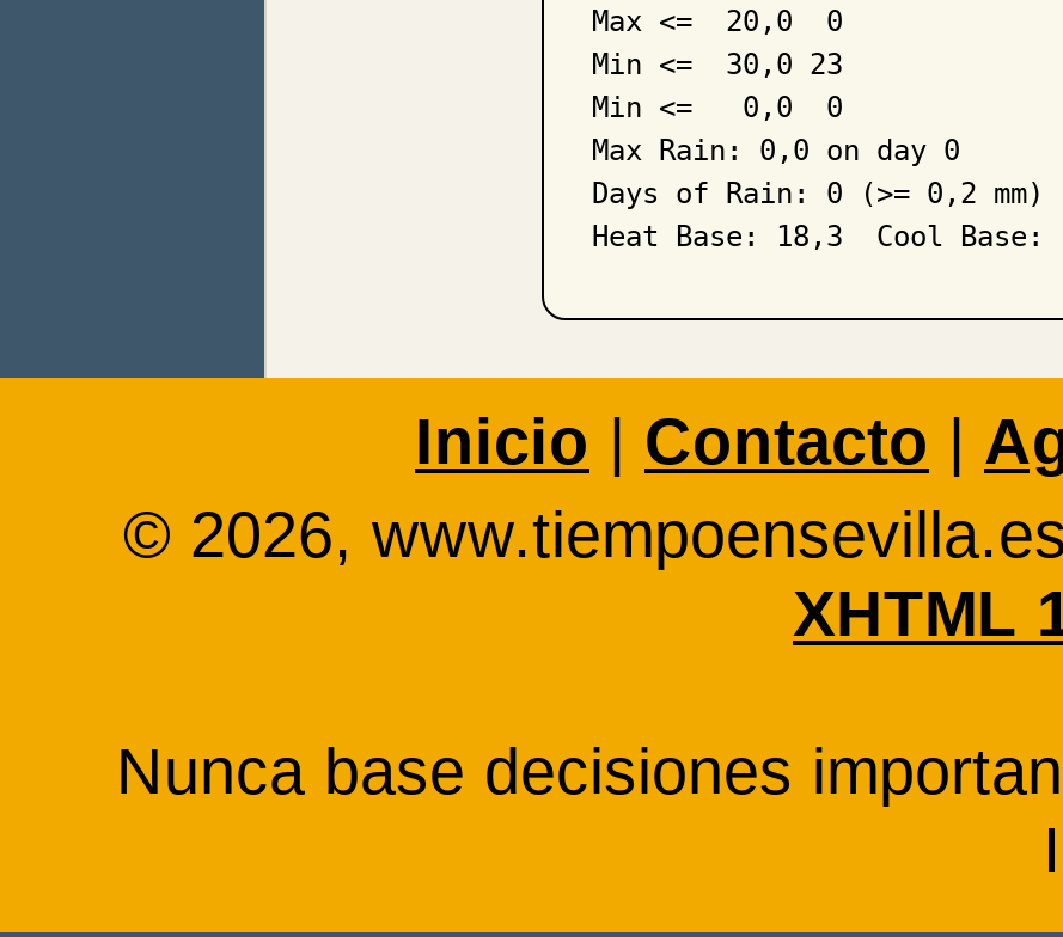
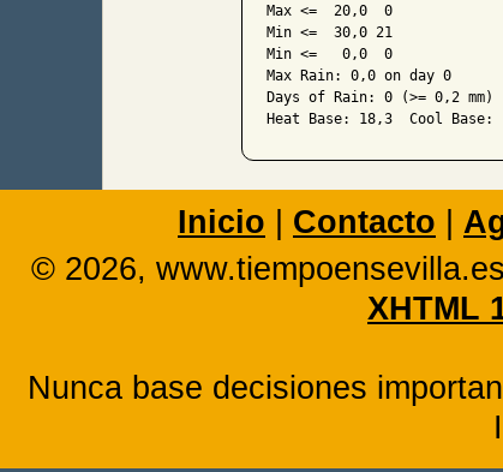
- Min <= 30,0 23
+ Min <= 30,0 21
